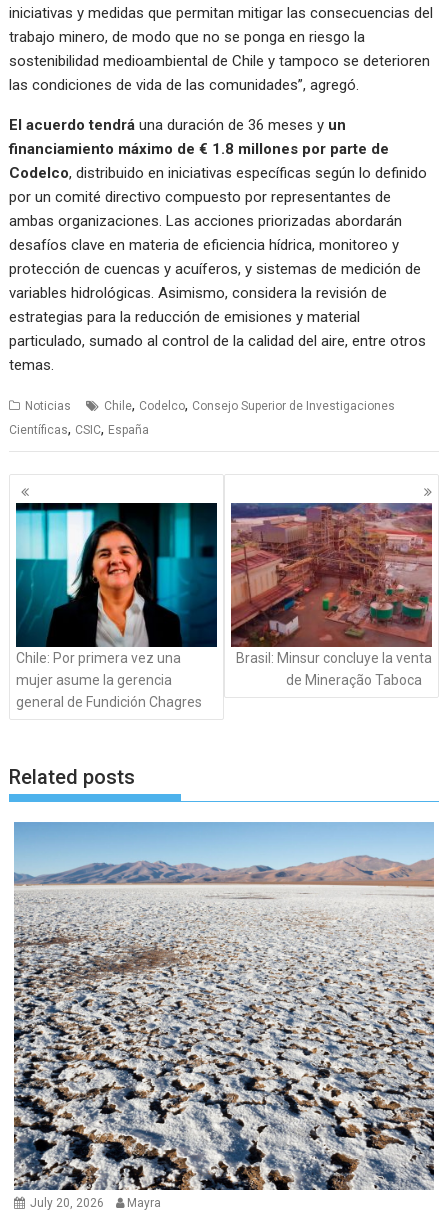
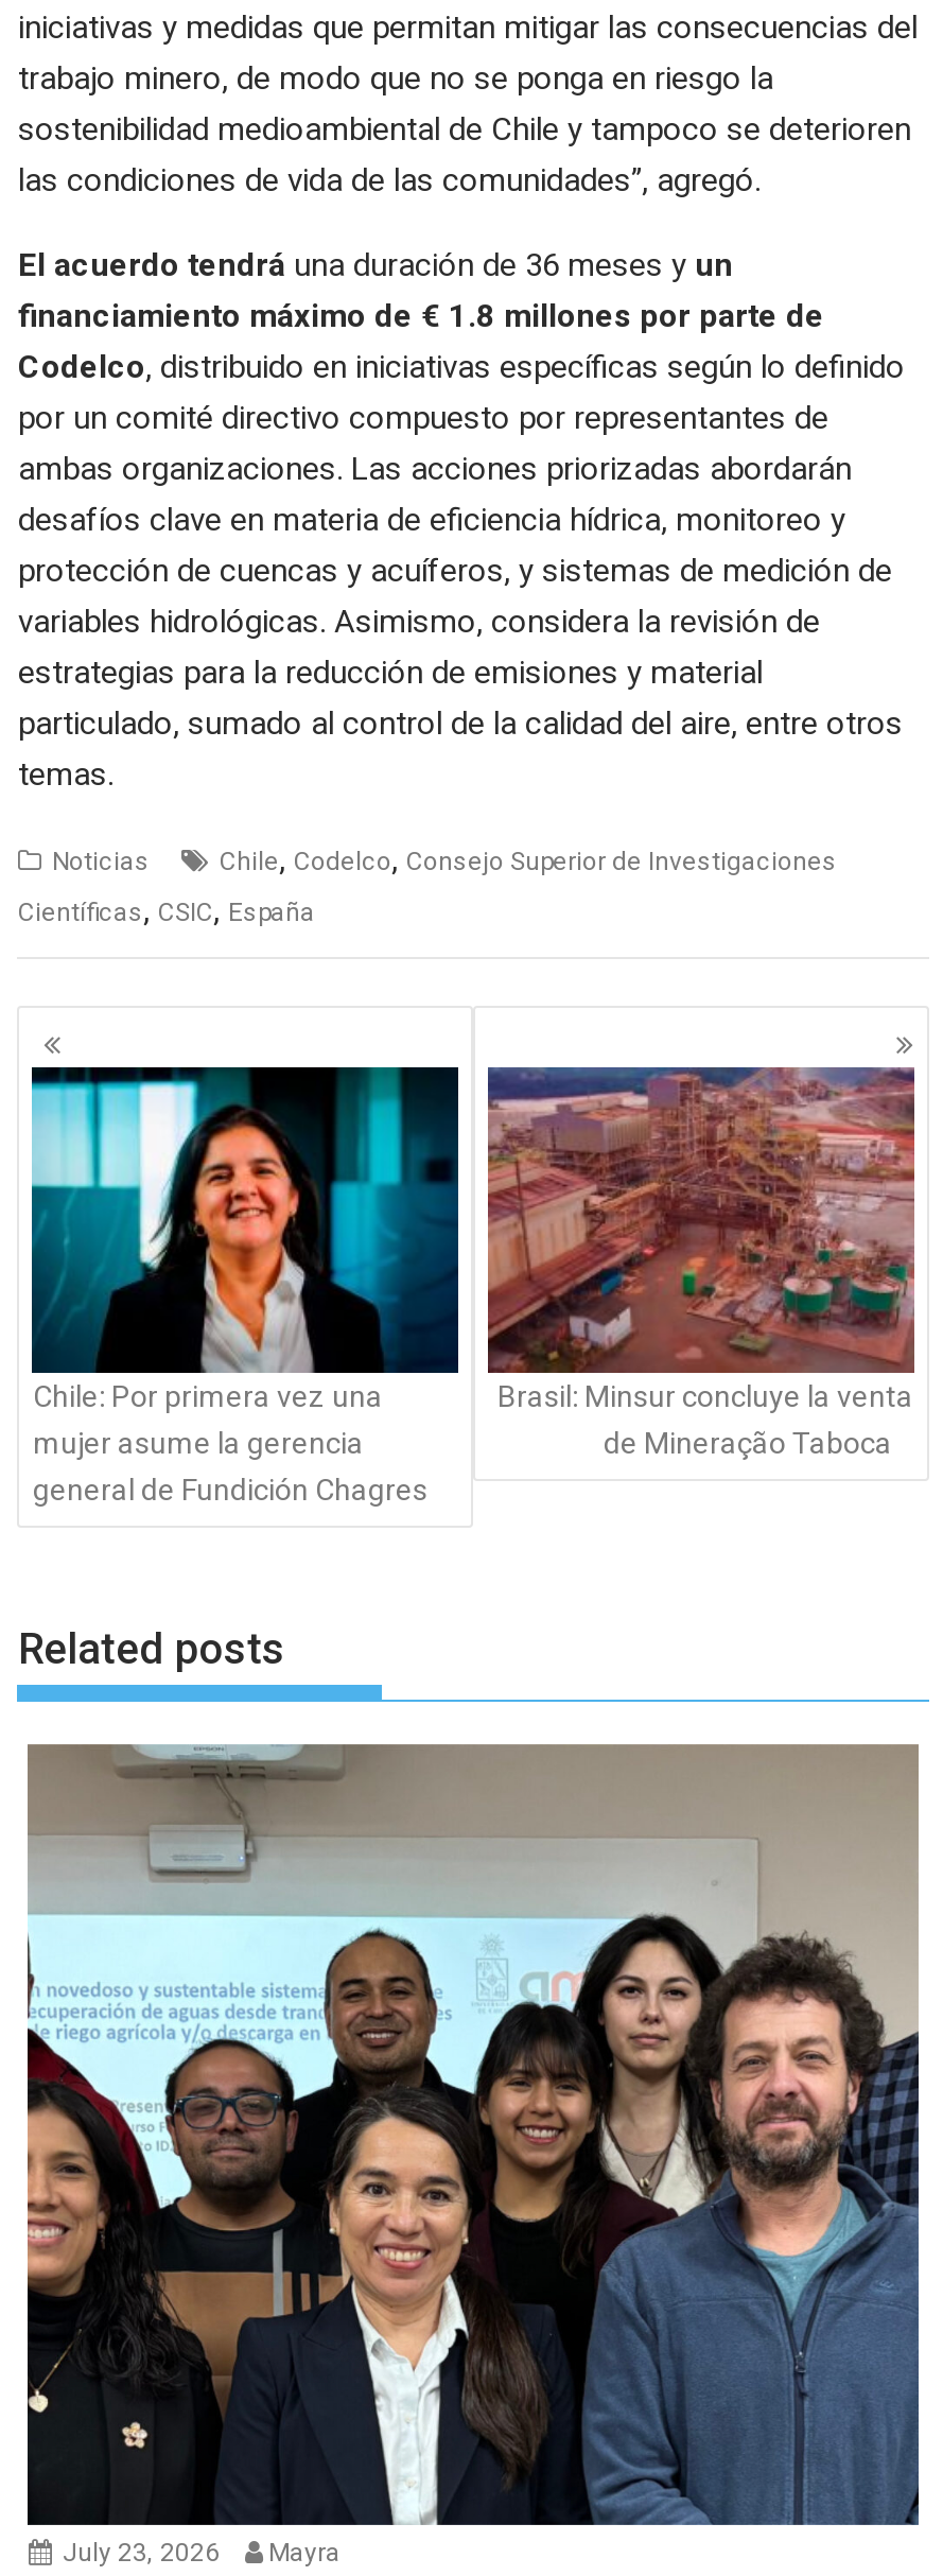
- [image]
- July 20, 2026 Mayra
+ [image]
+ July 23, 2026 Mayra
